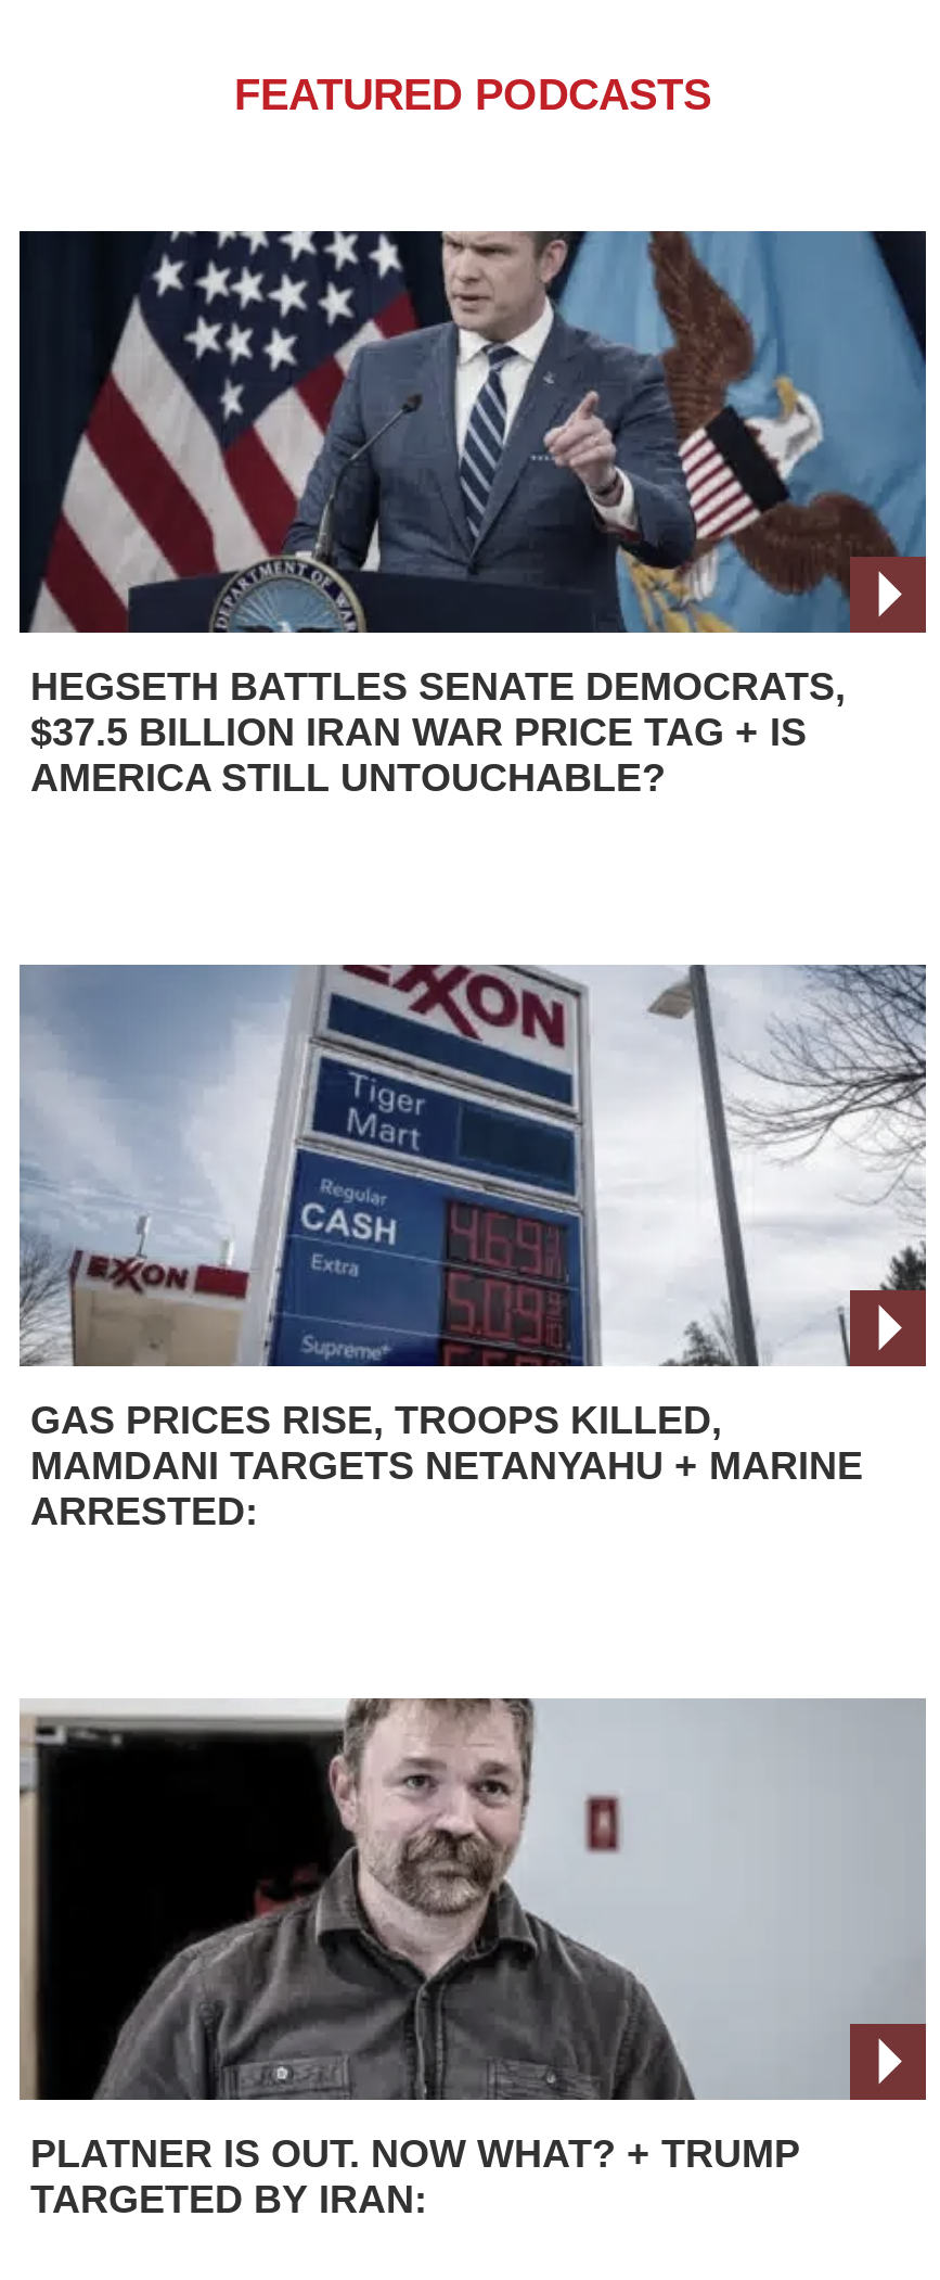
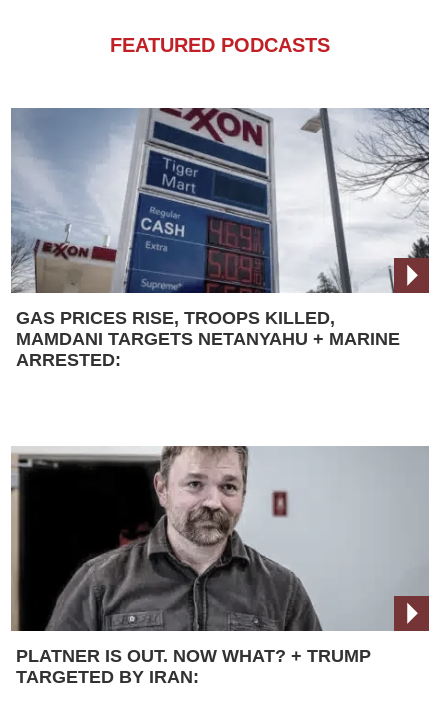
- [image]
- HEGSETH BATTLES SENATE DEMOCRATS,
- $37.5 BILLION IRAN WAR PRICE TAG + IS
- AMERICA STILL UNTOUCHABLE?
